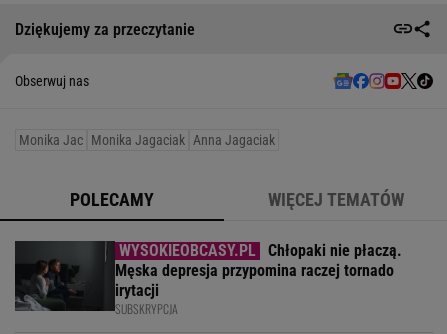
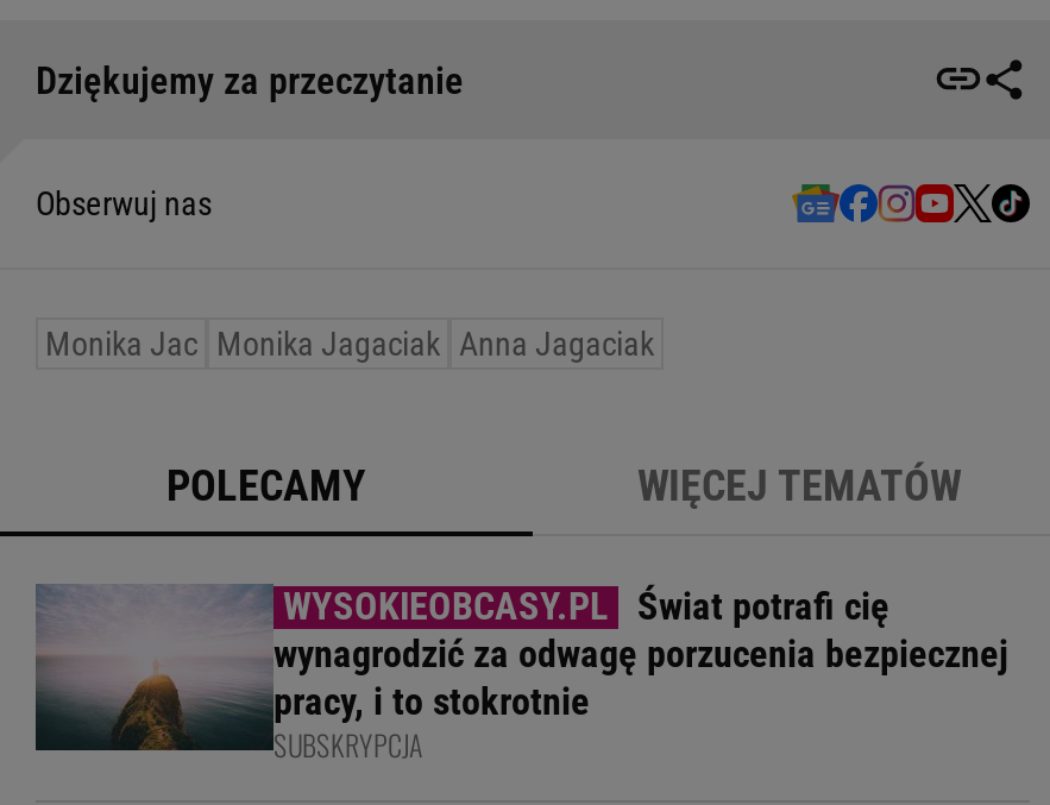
- [image]
- Chłopaki nie płaczą.
- Męska depresja przypomina raczej tornado
- irytacji
+ [image]
+ Świat potrafi cię
+ wynagrodzić za odwagę porzucenia bezpiecznej
+ pracy, i to stokrotnie
